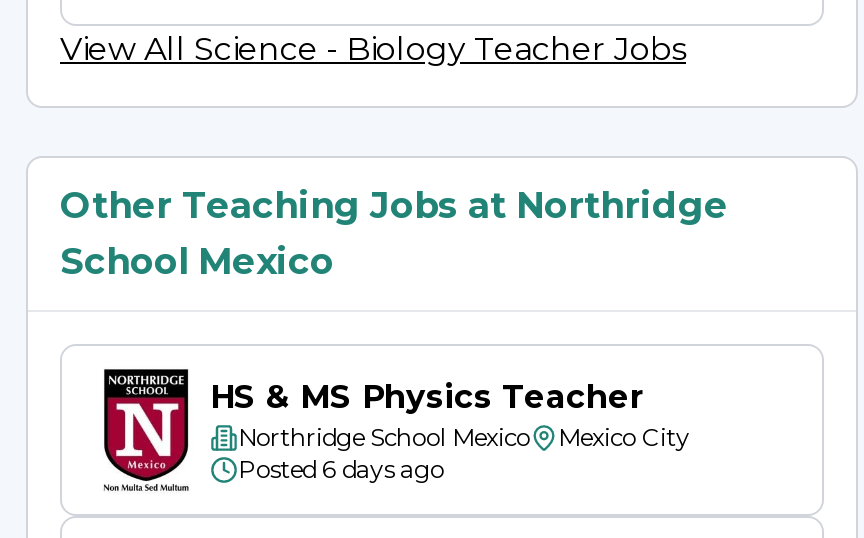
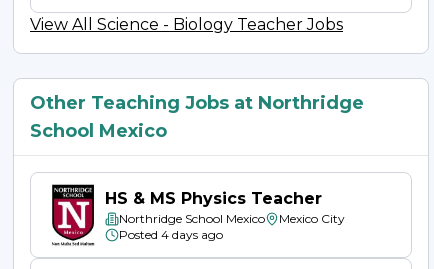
- Posted 6 days ago
+ Posted 4 days ago
